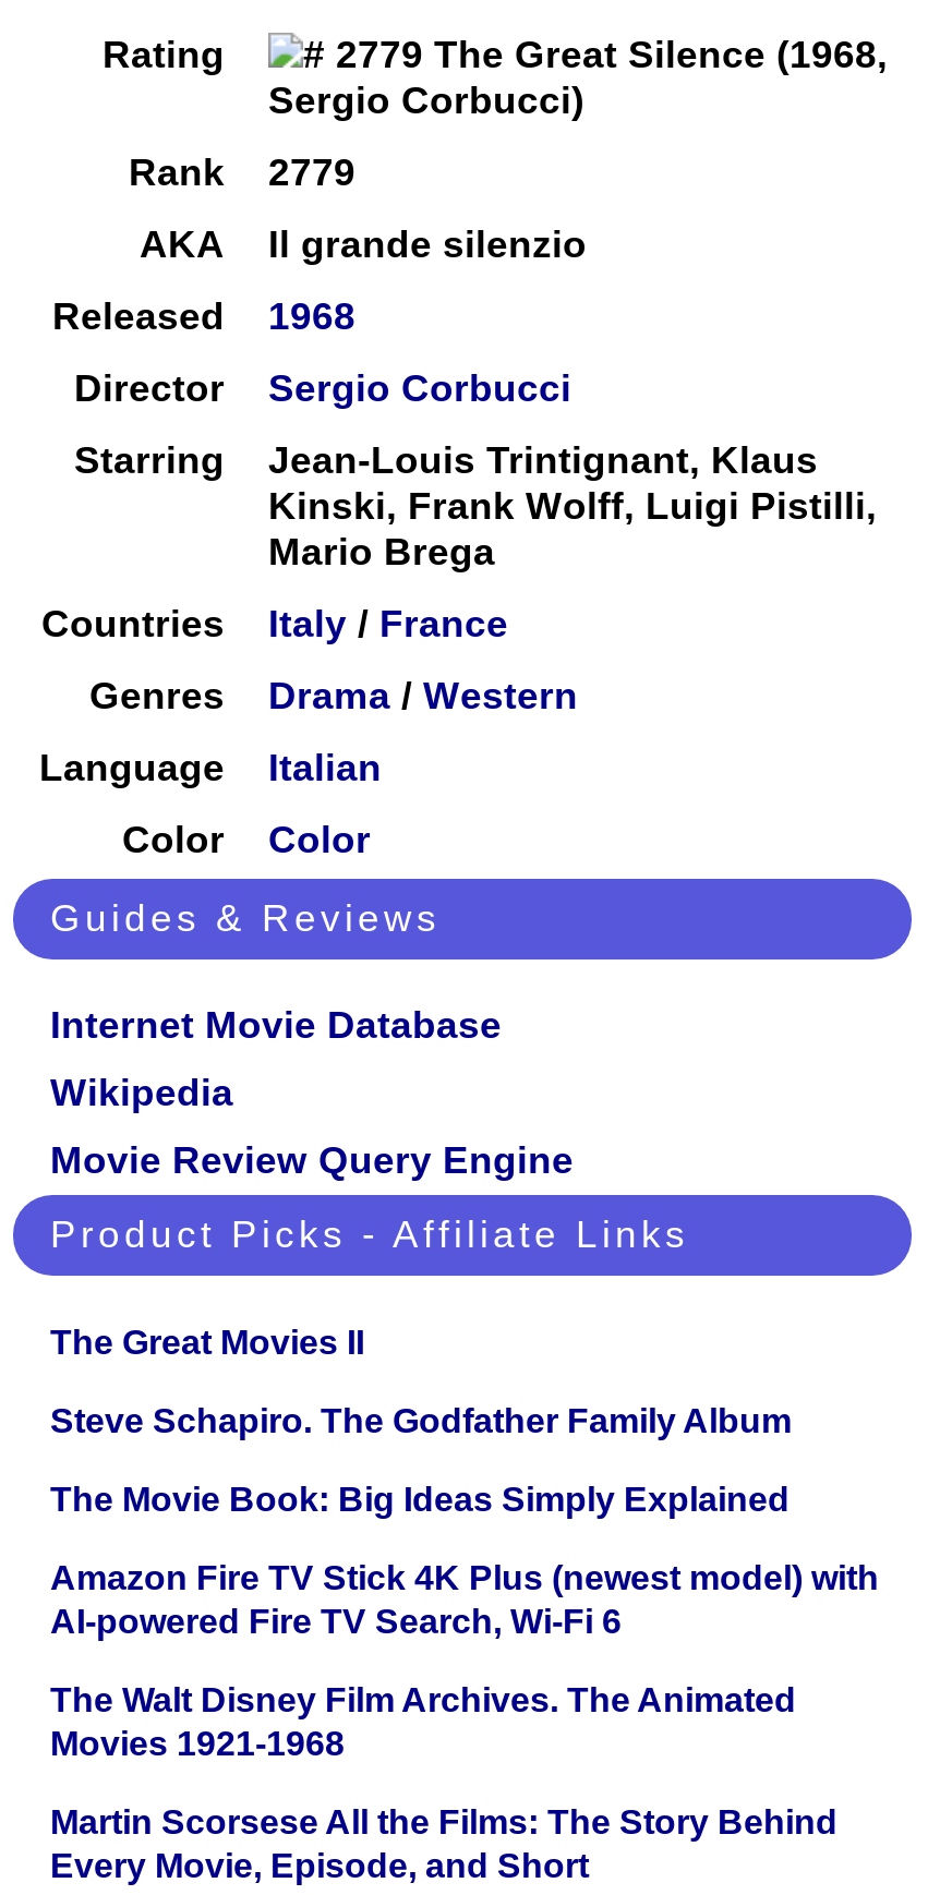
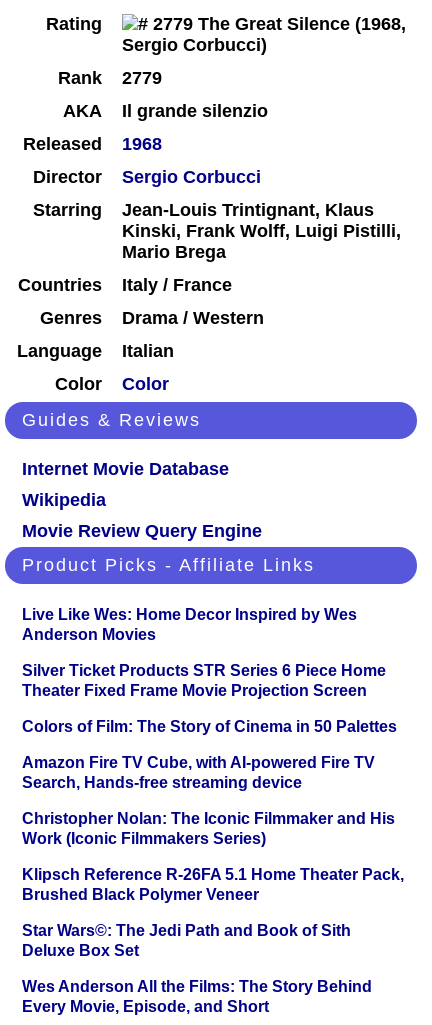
- The Great Movies II
- Steve Schapiro. The Godfather Family Album
- The Movie Book: Big Ideas Simply Explained
- Amazon Fire TV Stick 4K Plus (newest model) with
- AI-powered Fire TV Search, Wi-Fi 6
- The Walt Disney Film Archives. The Animated
- Movies 1921-1968
- Martin Scorsese All the Films: The Story Behind
+ Live Like Wes: Home Decor Inspired by Wes
+ Anderson Movies
+ Silver Ticket Products STR Series 6 Piece Home
+ Theater Fixed Frame Movie Projection Screen
+ Colors of Film: The Story of Cinema in 50 Palettes
+ Amazon Fire TV Cube, with AI-powered Fire TV
+ Search, Hands-free streaming device
+ Christopher Nolan: The Iconic Filmmaker and His
+ Work (Iconic Filmmakers Series)
+ Klipsch Reference R-26FA 5.1 Home Theater Pack,
+ Brushed Black Polymer Veneer
+ Star Wars©: The Jedi Path and Book of Sith
+ Deluxe Box Set
+ Wes Anderson All the Films: The Story Behind
